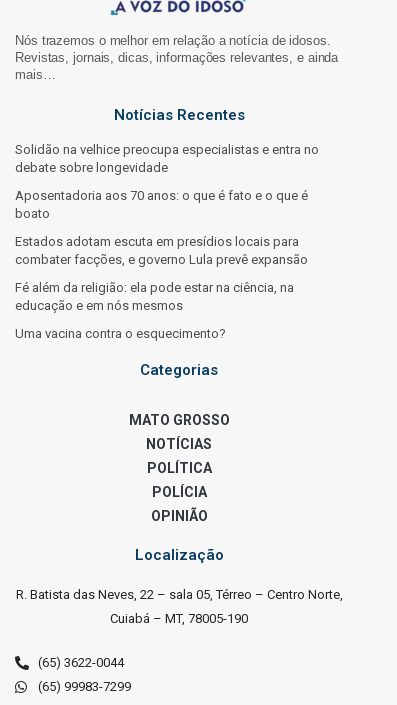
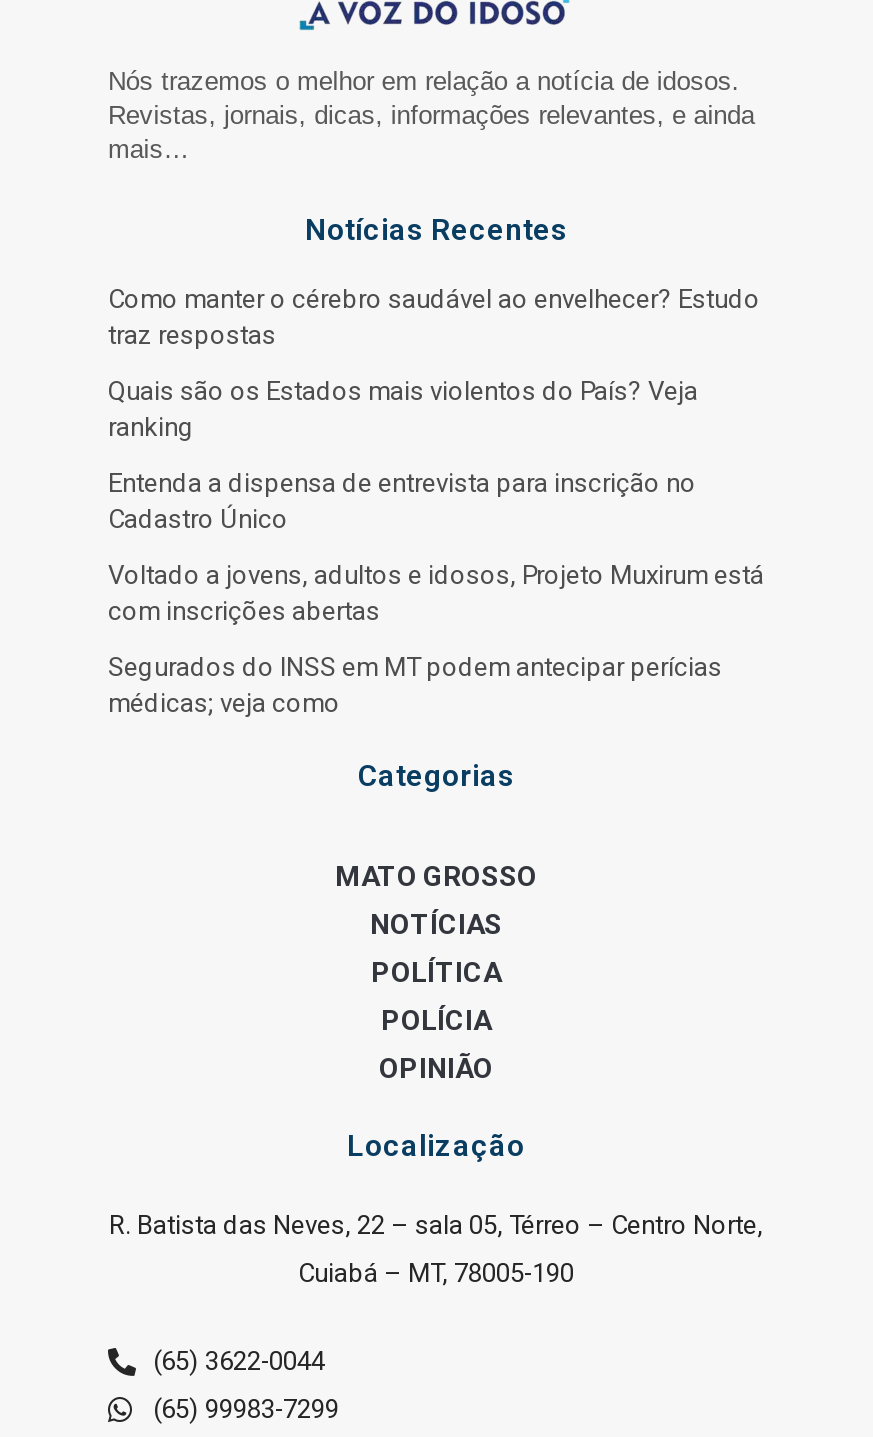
- Solidão na velhice preocupa especialistas e entra no
- debate sobre longevidade
+ Como manter o cérebro saudável ao envelhecer? Estudo
+ traz respostas

- Aposentadoria aos 70 anos: o que é fato e o que é
- boato
+ Quais são os Estados mais violentos do País? Veja
+ ranking

- Estados adotam escuta em presídios locais para
- combater facções, e governo Lula prevê expansão
+ Entenda a dispensa de entrevista para inscrição no
+ Cadastro Único

- Fé além da religião: ela pode estar na ciência, na
- educação e em nós mesmos
+ Voltado a jovens, adultos e idosos, Projeto Muxirum está
+ com inscrições abertas

- Uma vacina contra o esquecimento?
+ Segurados do INSS em MT podem antecipar perícias
+ médicas; veja como
